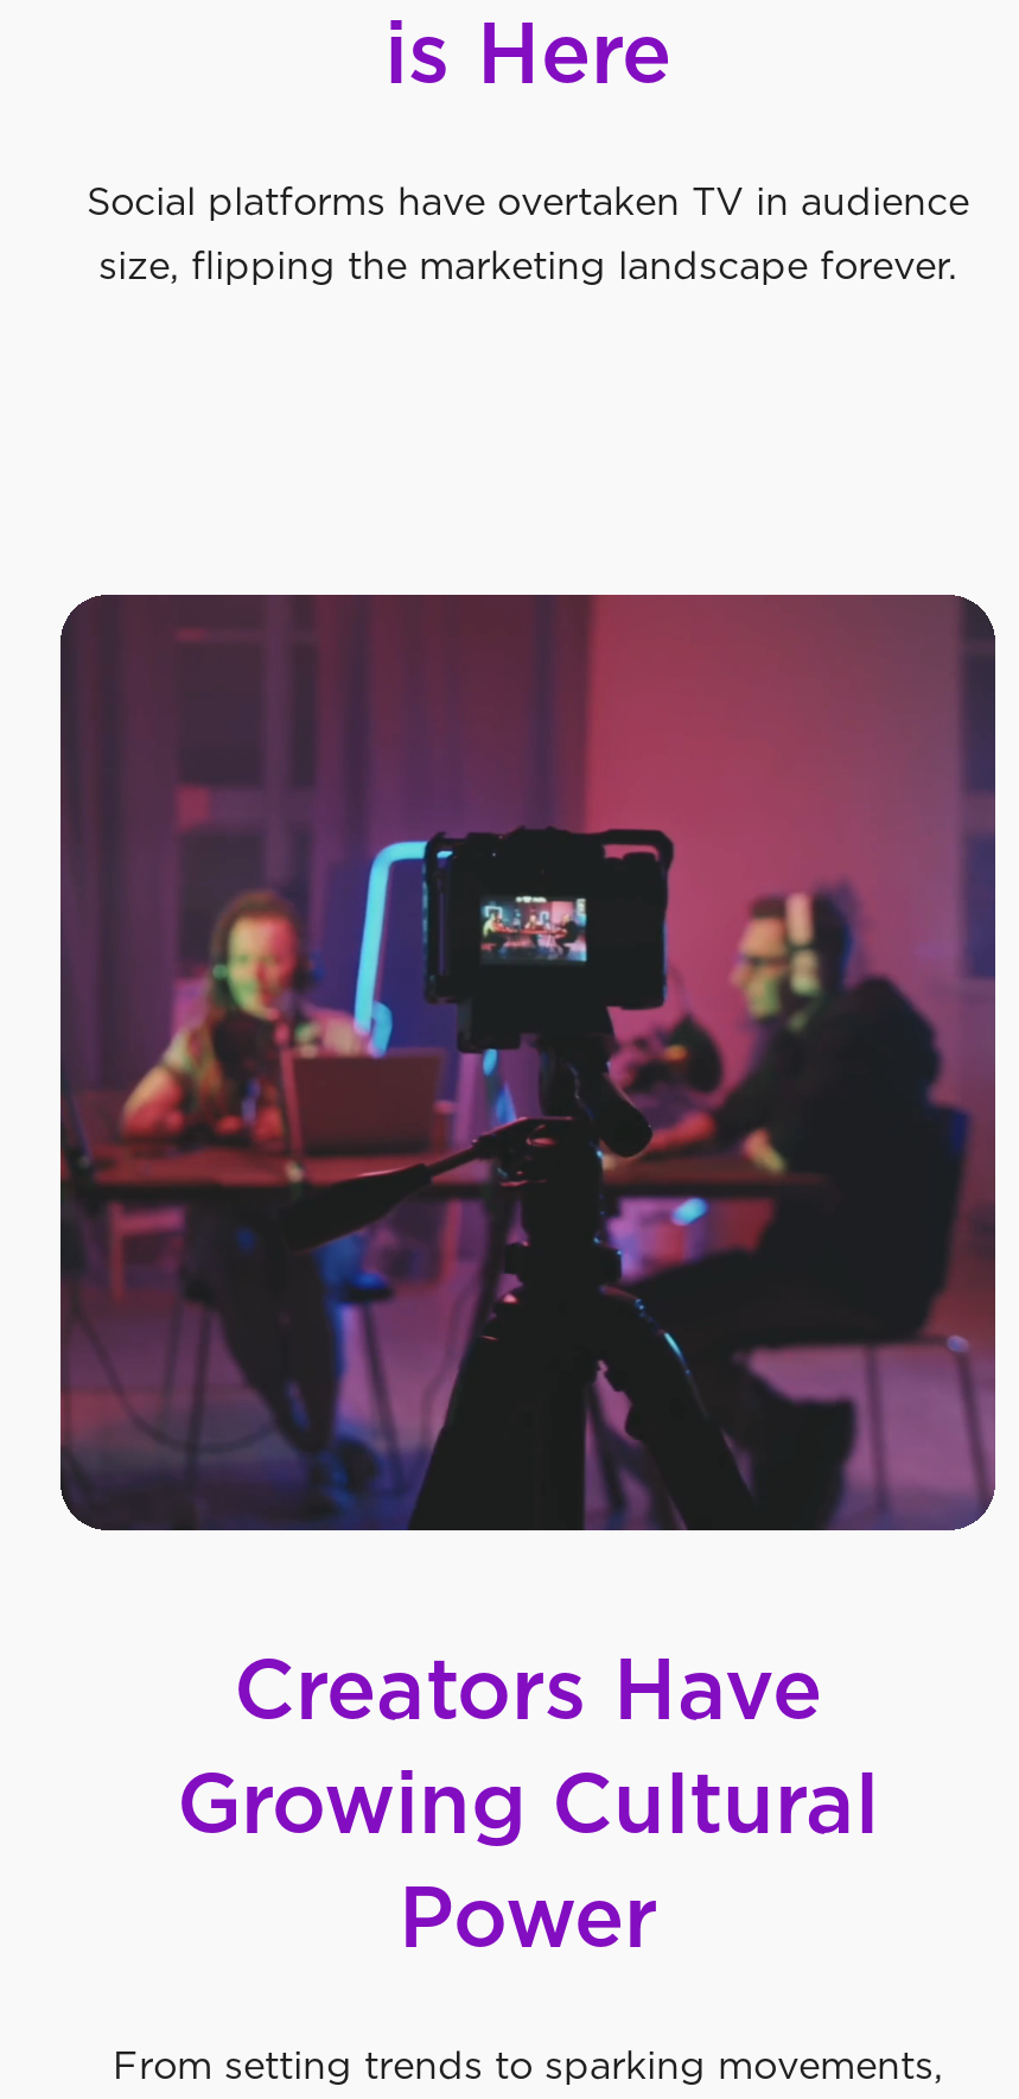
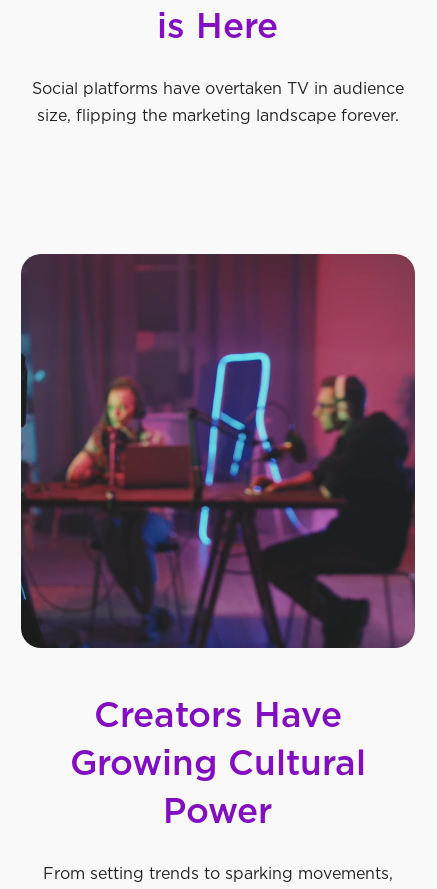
- [image]
+ [image]
